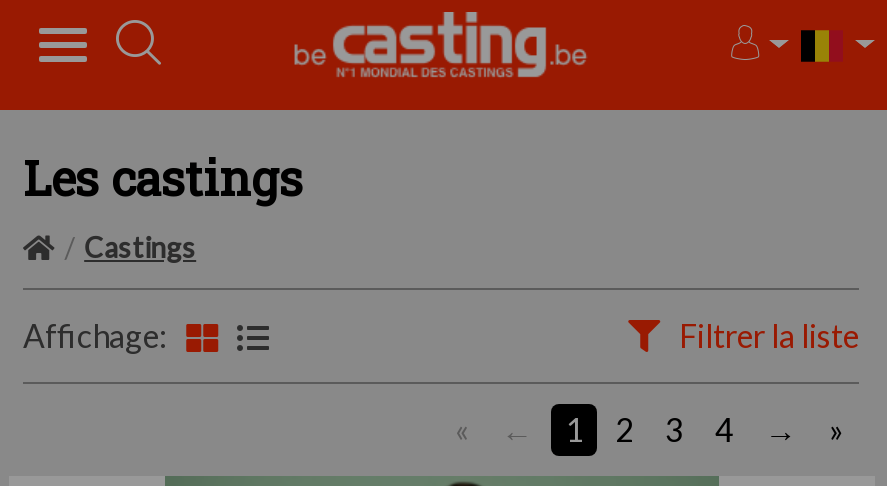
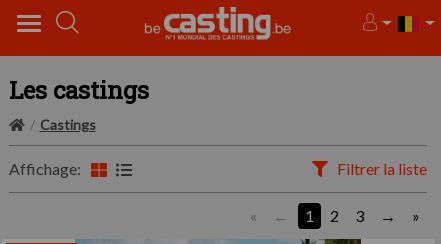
- 4
